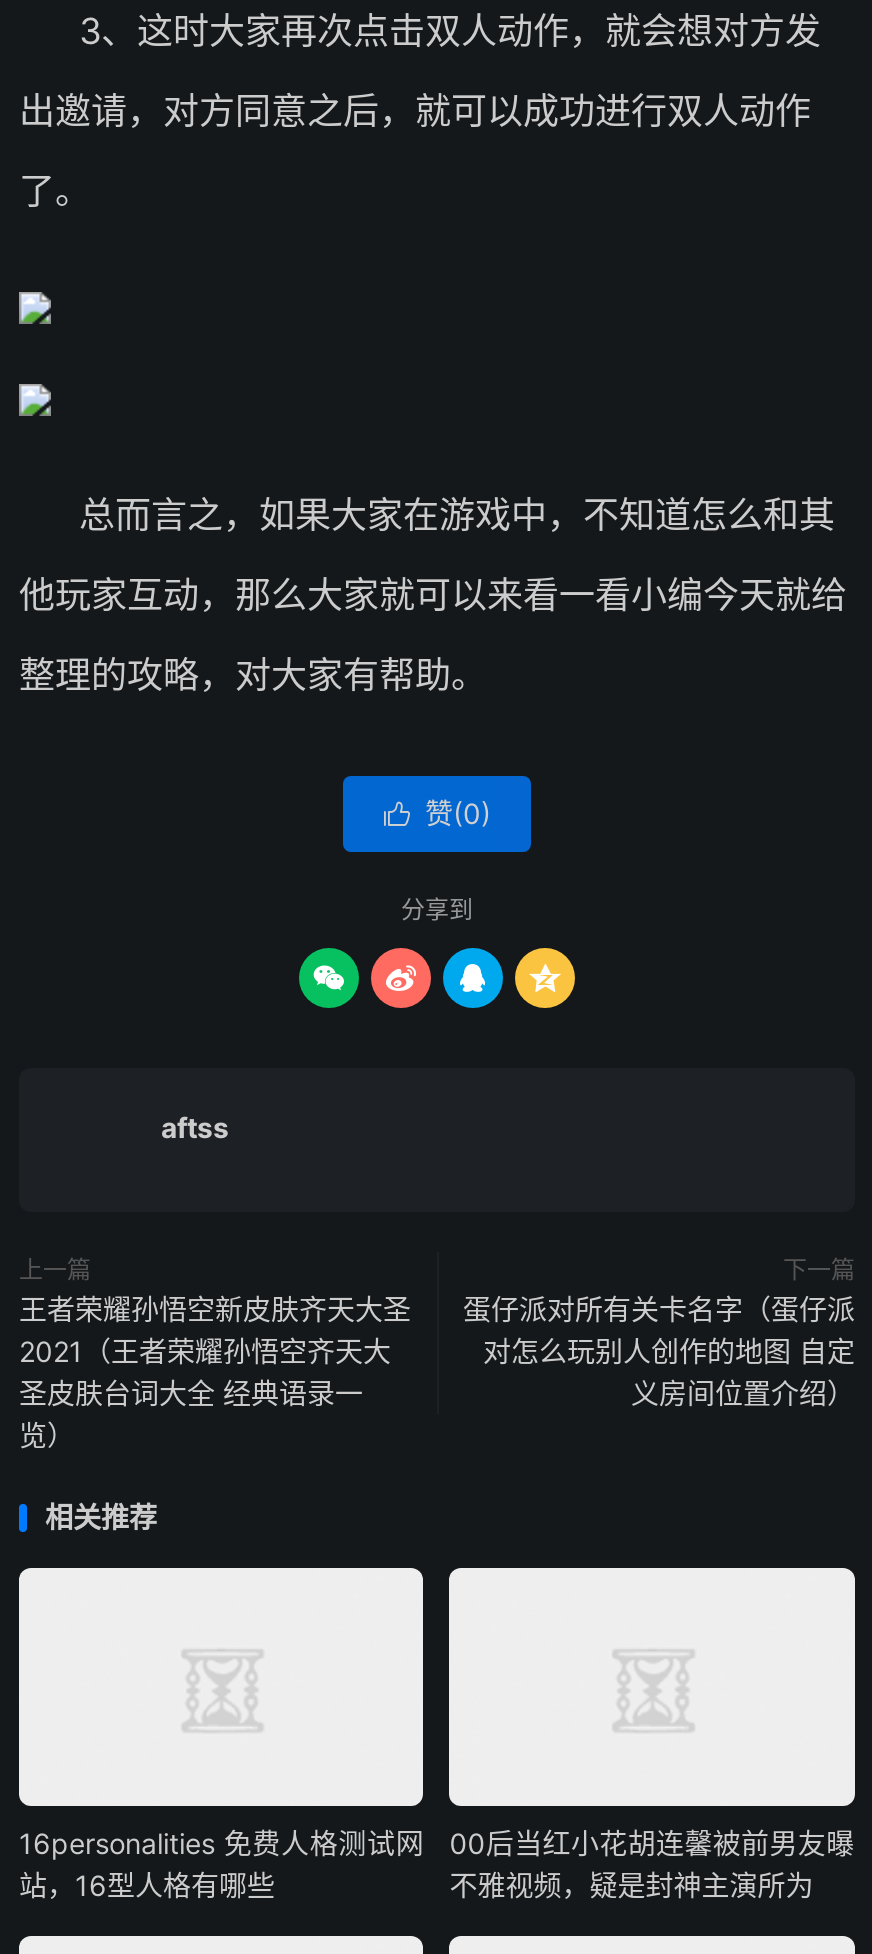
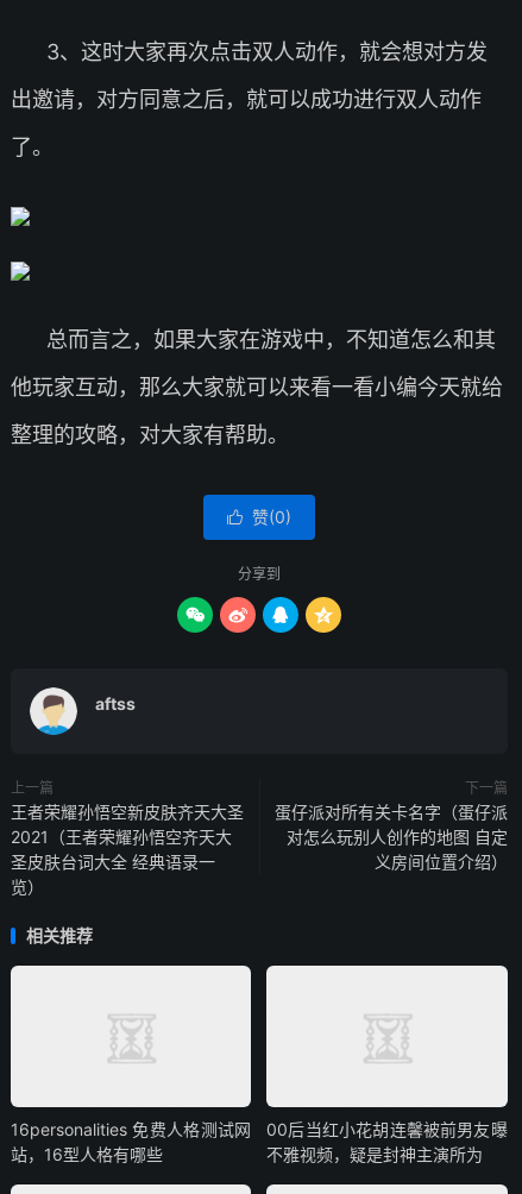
+ [image]
